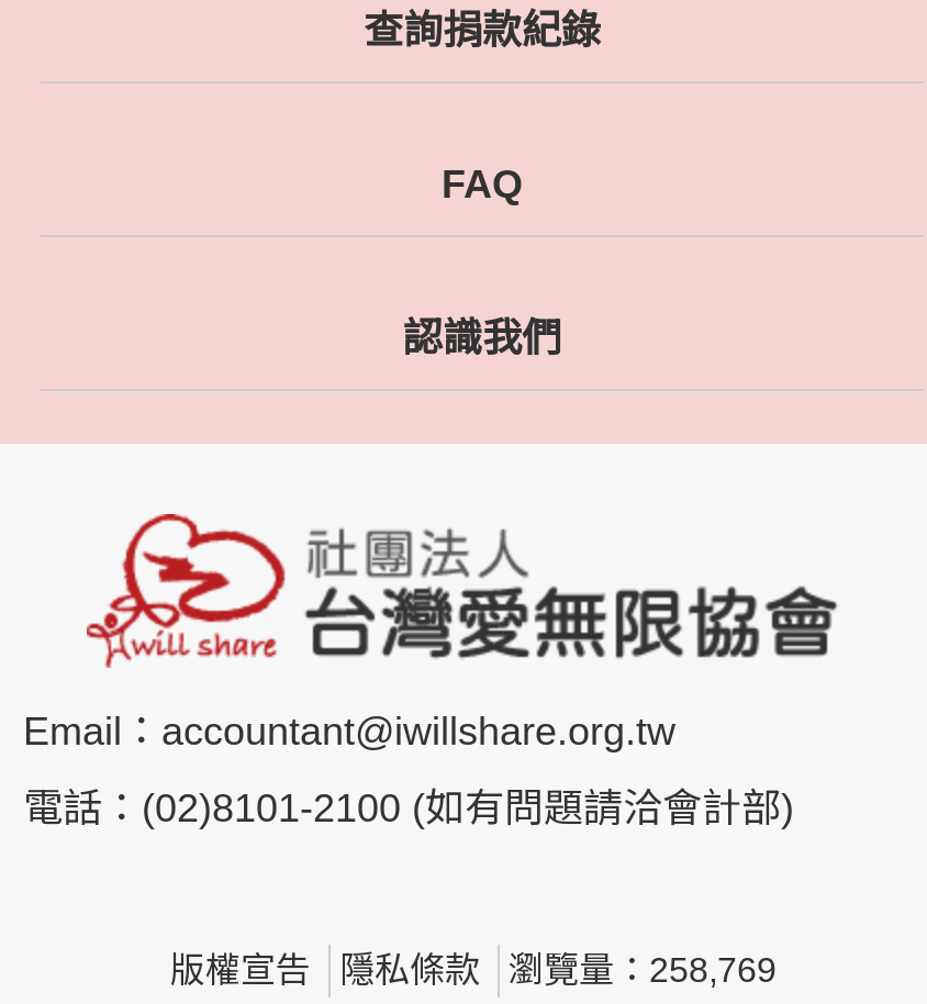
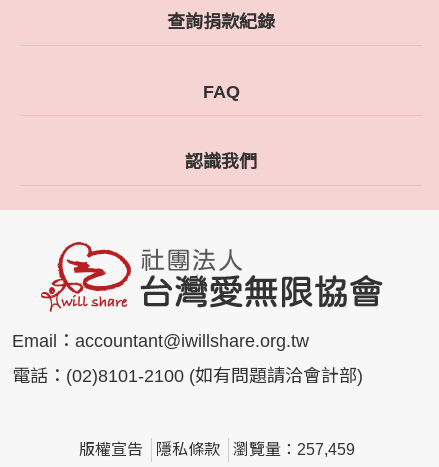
- 版權宣告 隱私條款 瀏覽量：258,769
+ 版權宣告 隱私條款 瀏覽量：257,459
